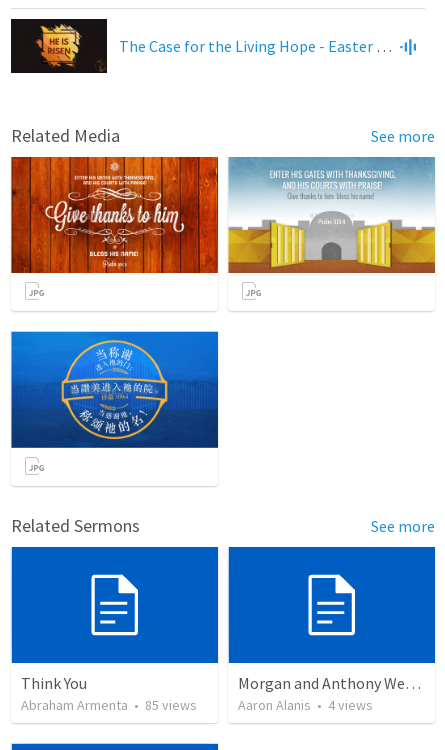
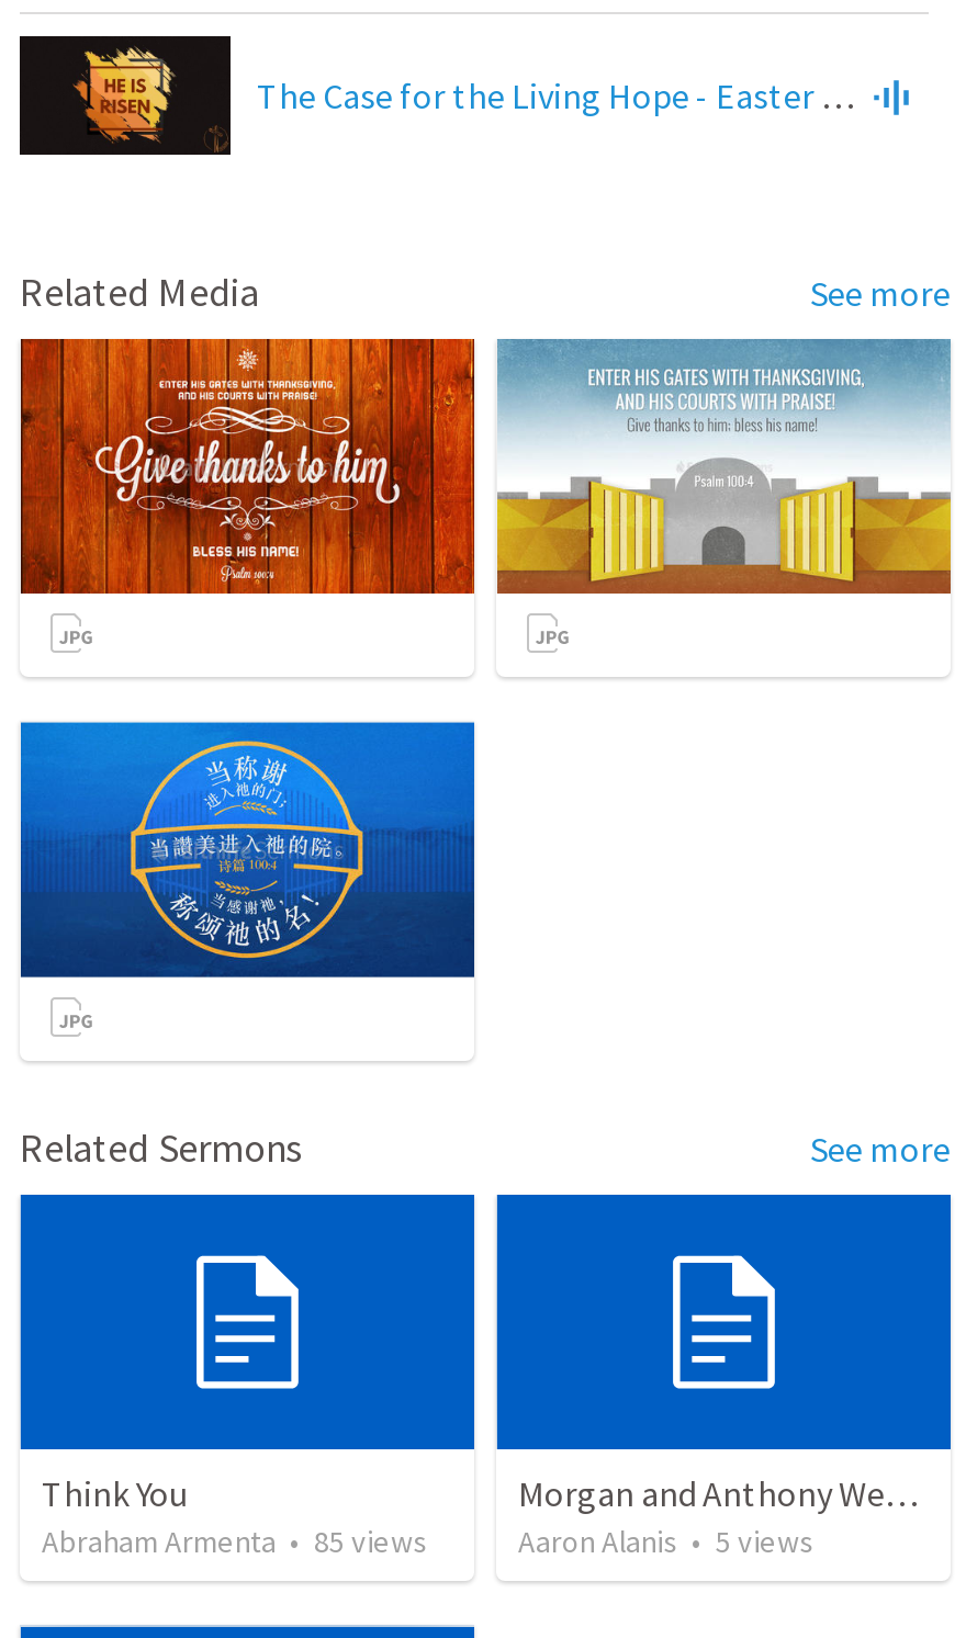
- Aaron Alanis • 4 views
+ Aaron Alanis • 5 views
